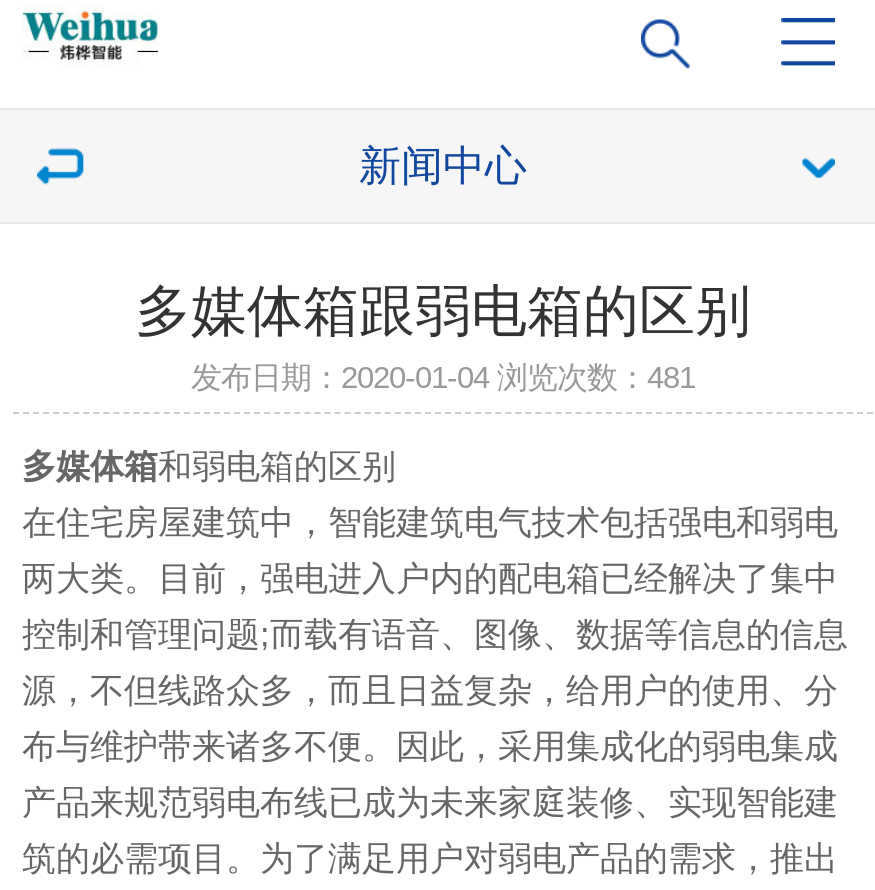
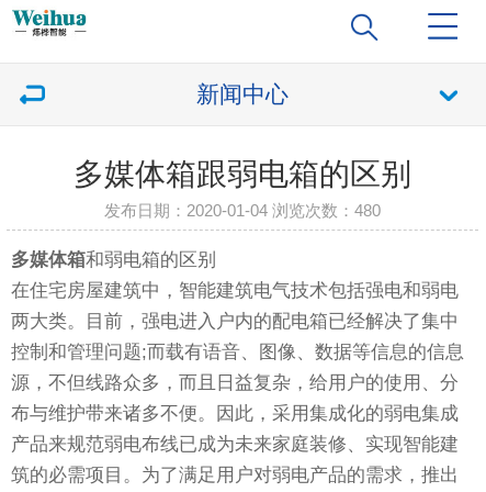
- 发布日期：2020-01-04 浏览次数：481
+ 发布日期：2020-01-04 浏览次数：480
